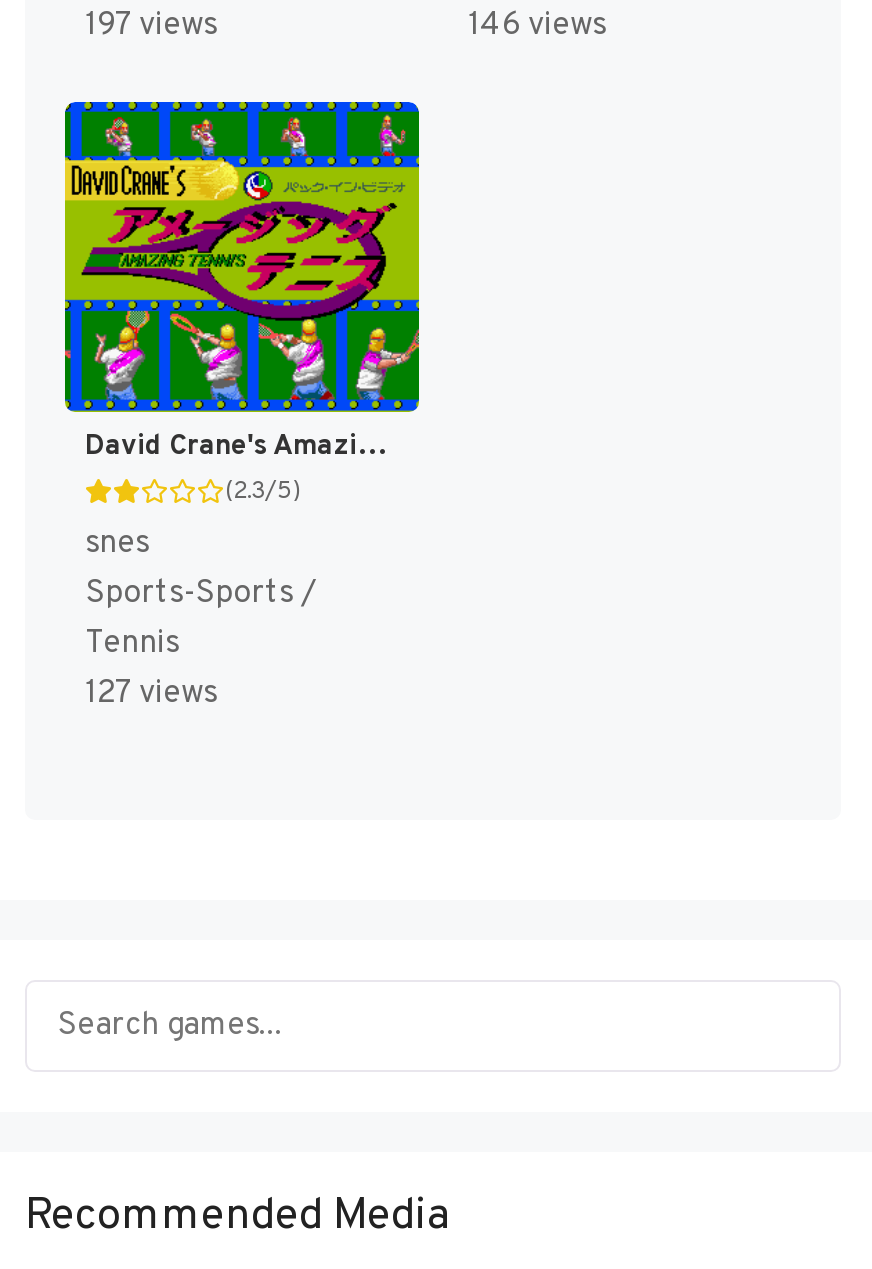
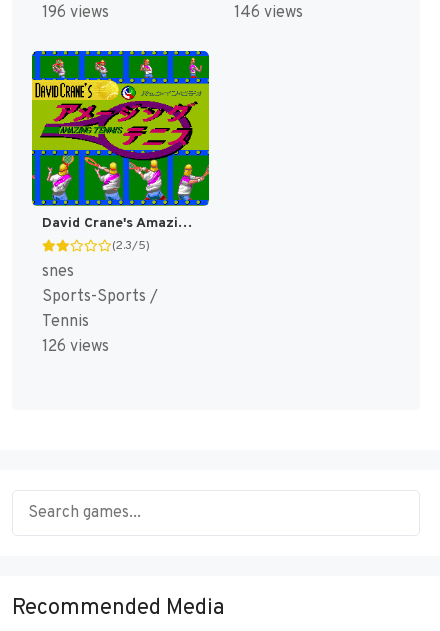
- 197 views
+ 196 views

- 127 views
+ 126 views
